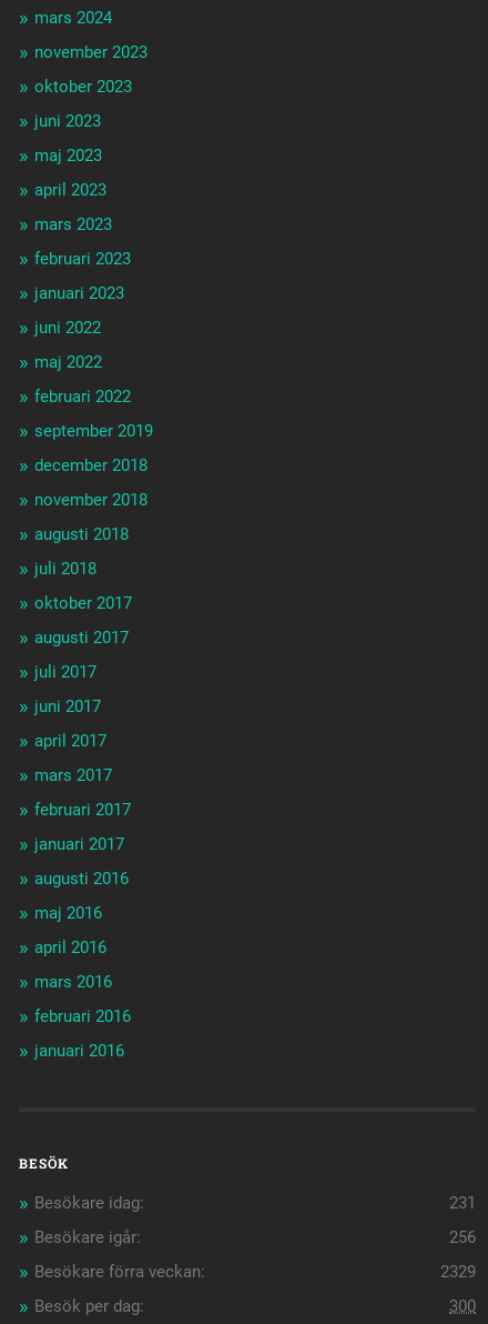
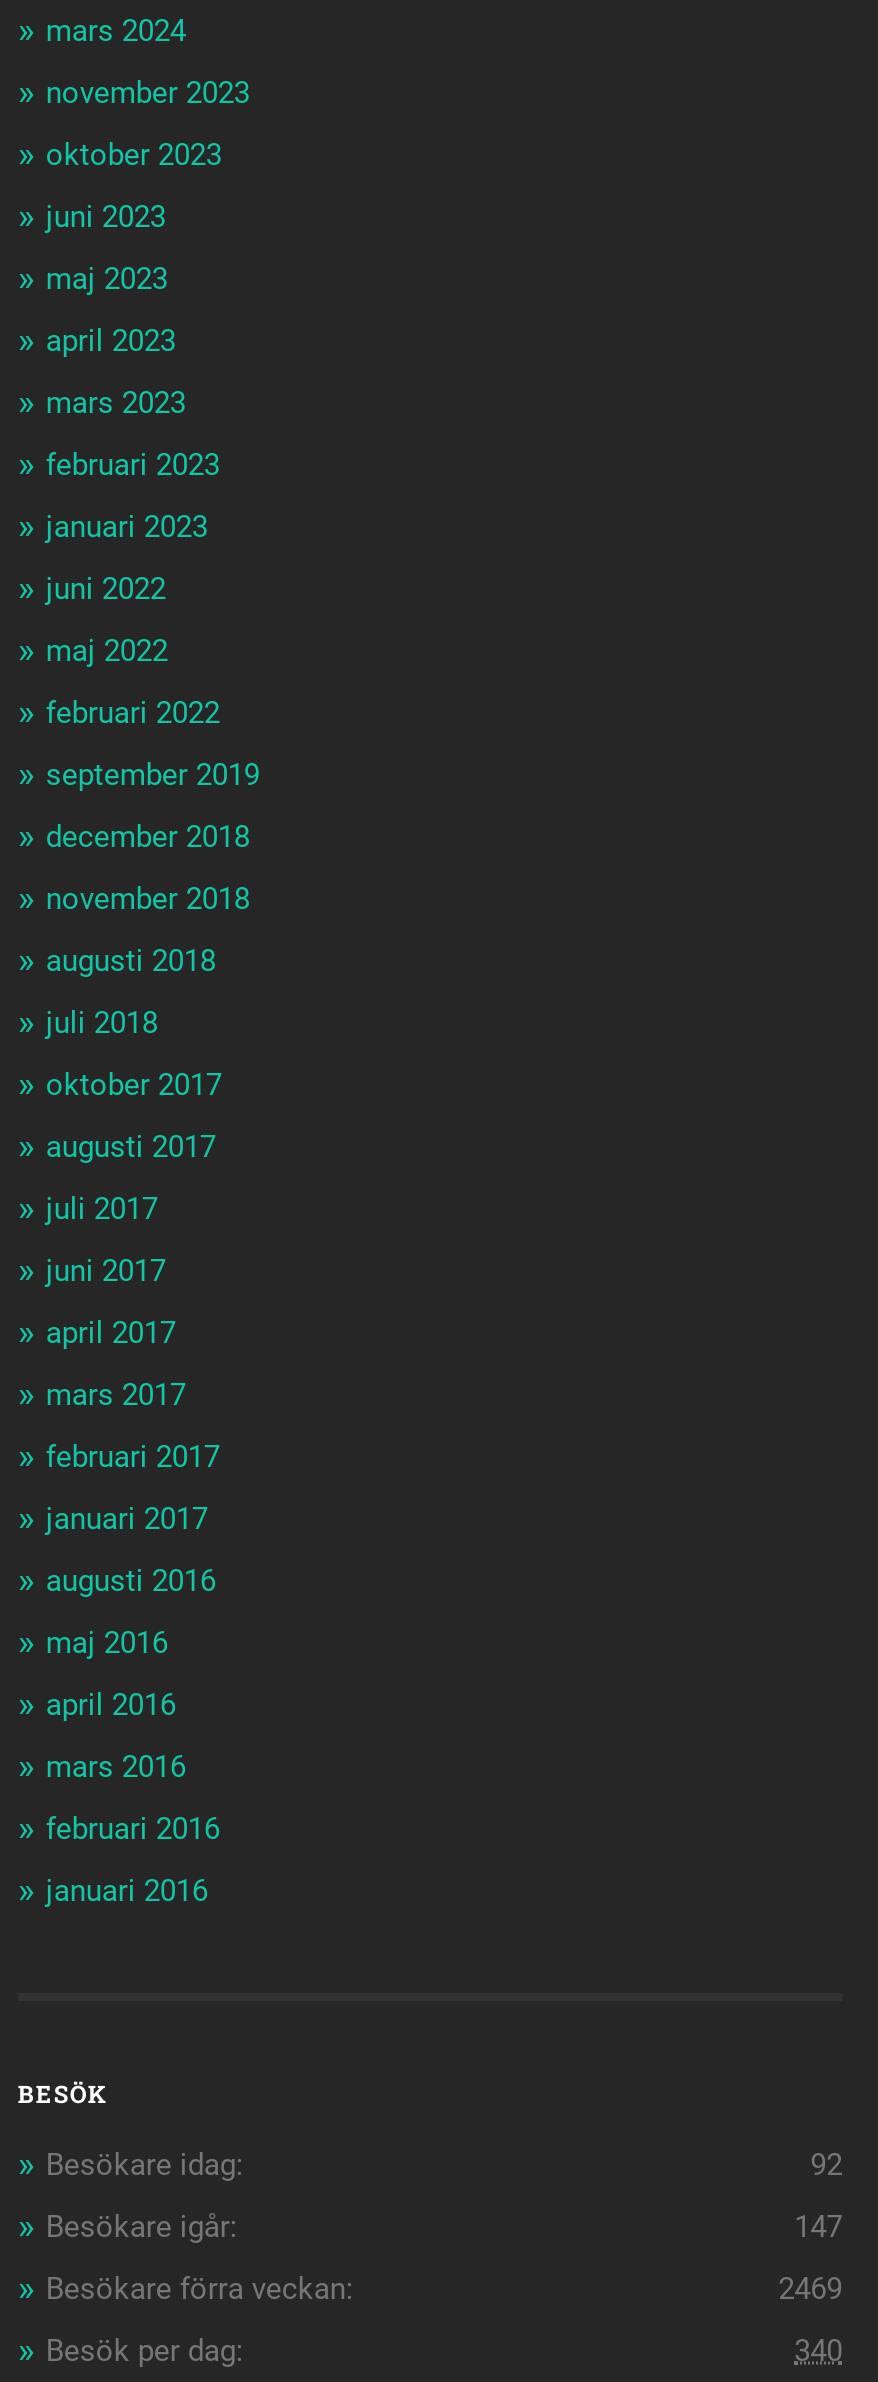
- 231
+ 92

- 256
+ 147

- 2329
+ 2469

- 300
+ 340
